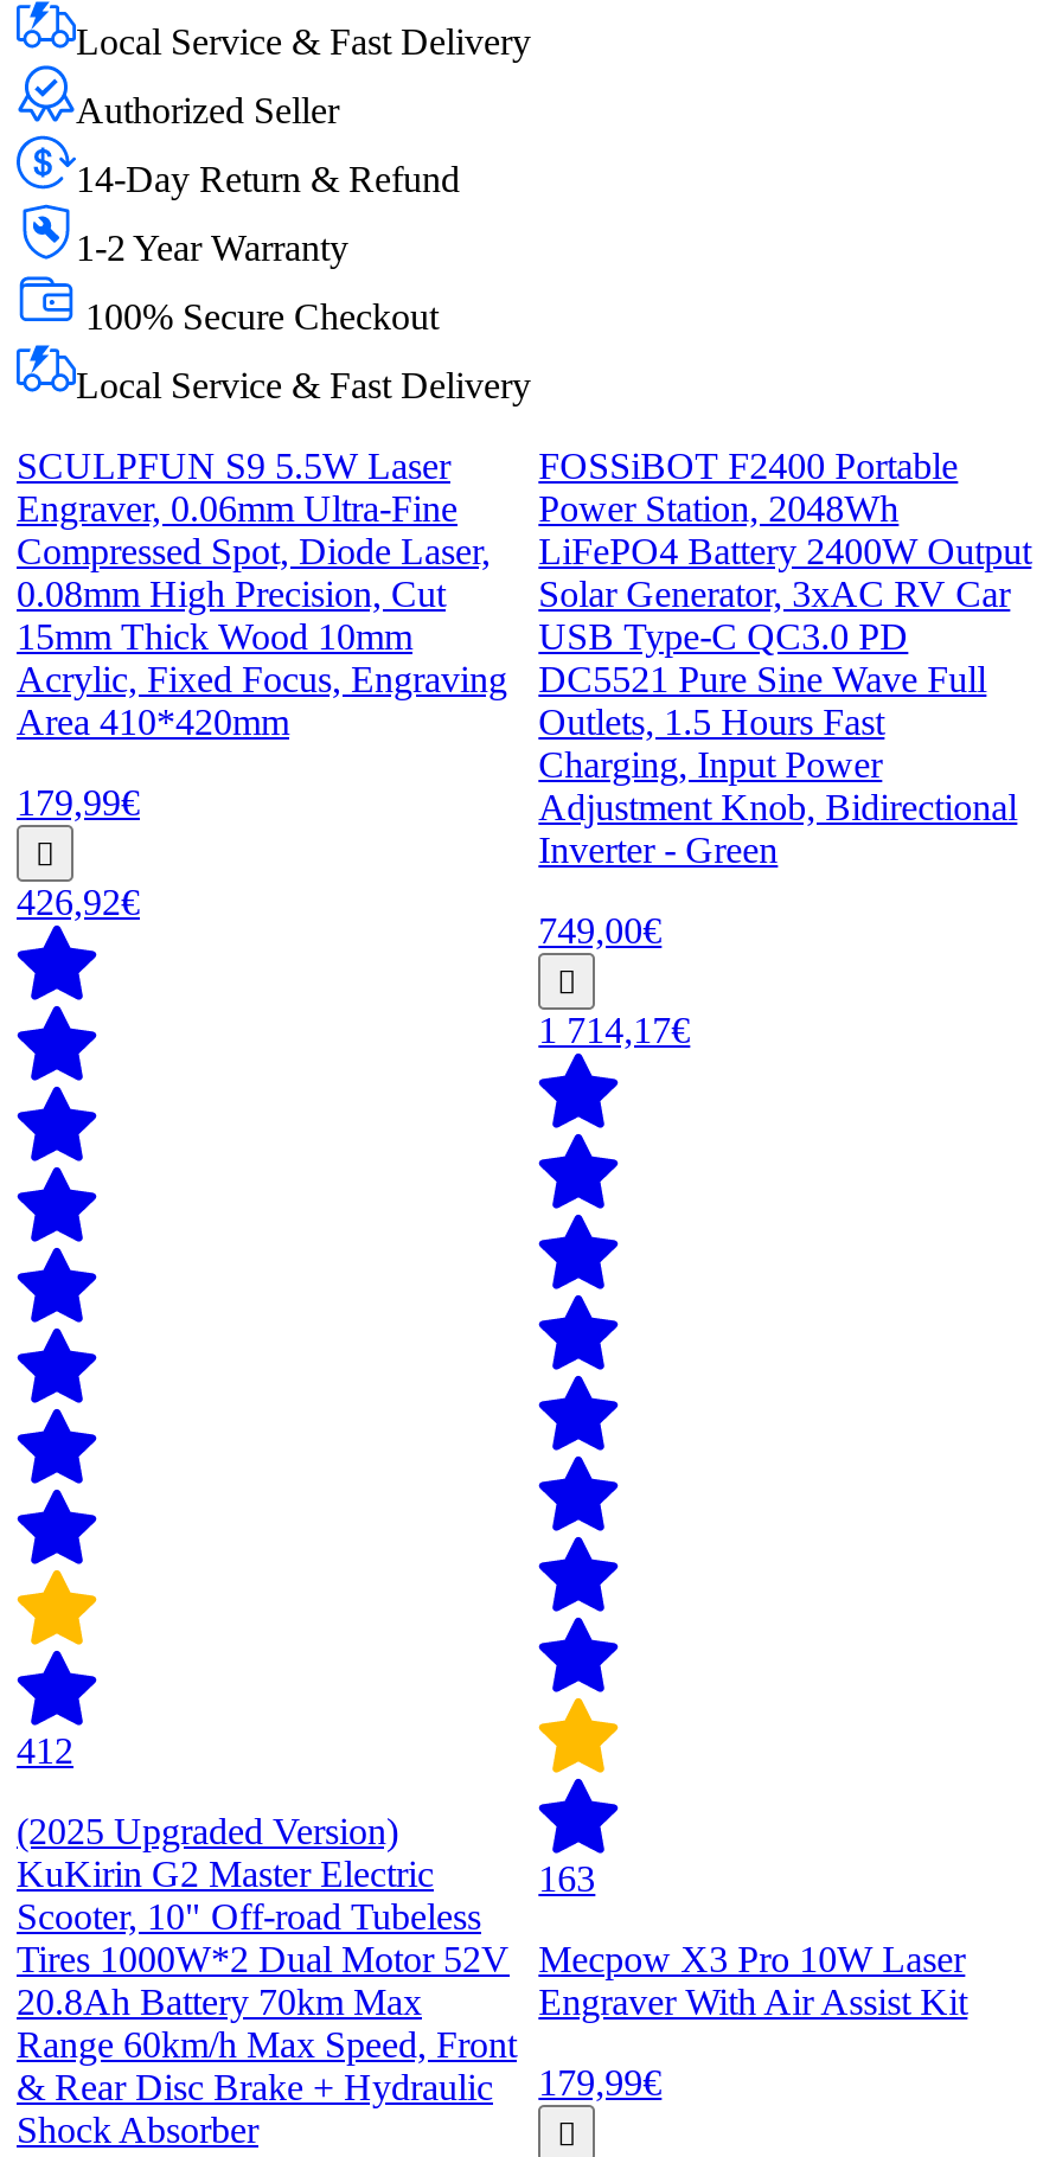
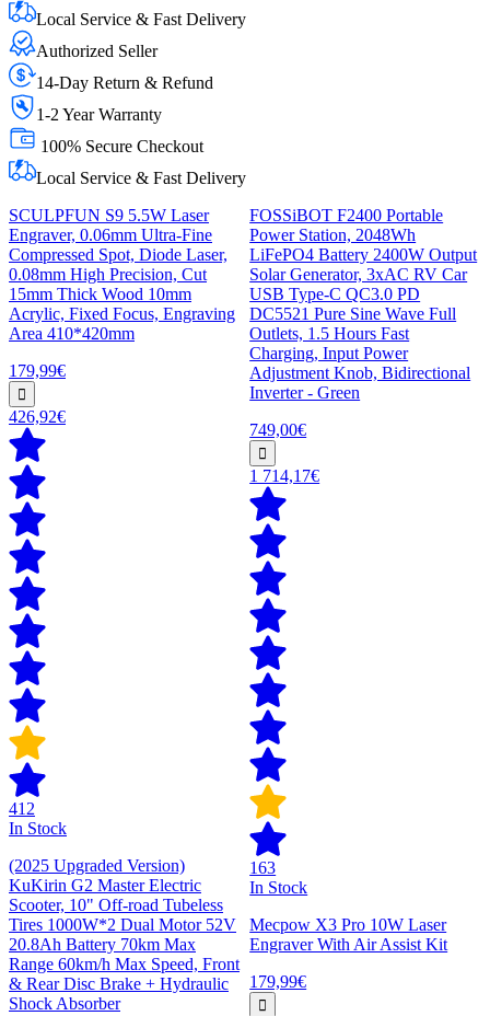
+ In Stock

+ In Stock
